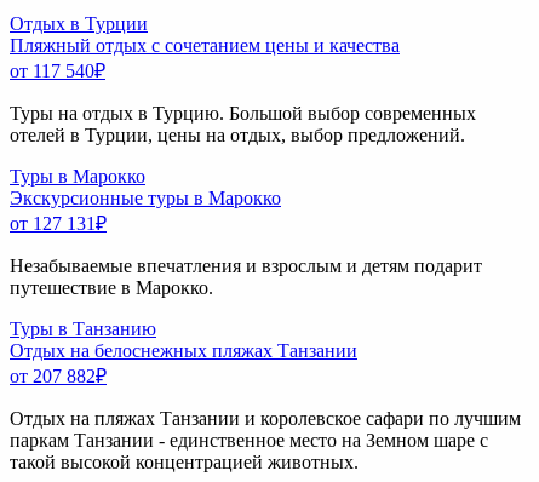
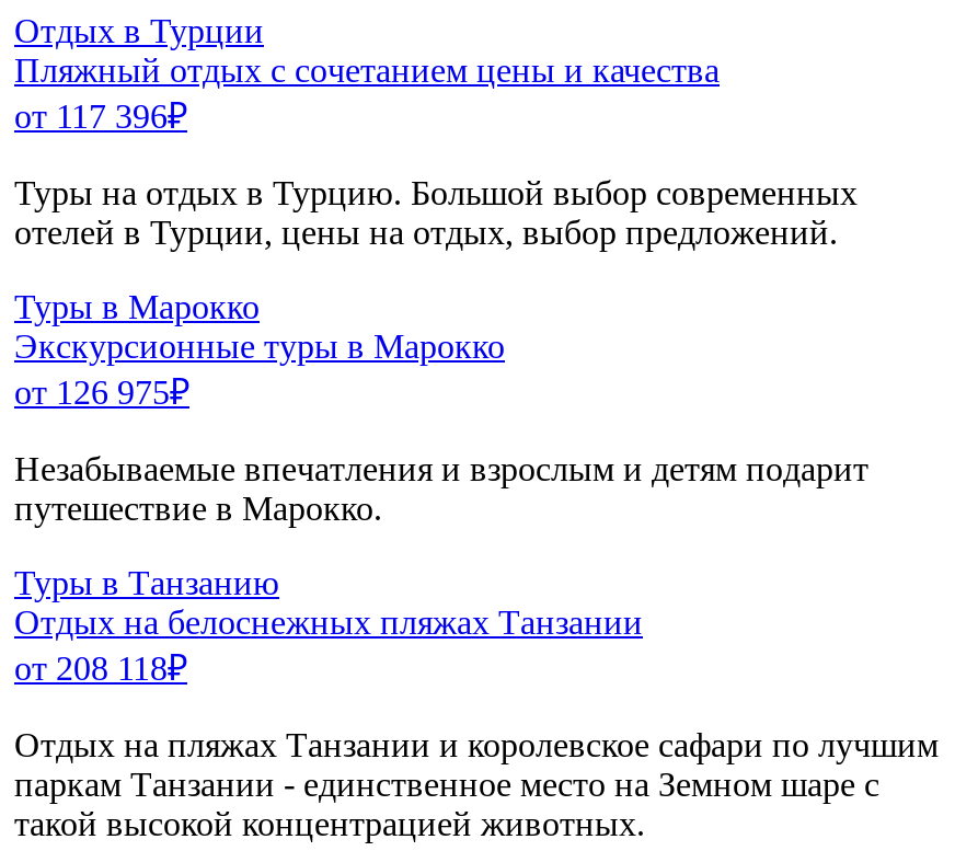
- от 117 540₽
+ от 117 396₽

- от 127 131₽
+ от 126 975₽

- от 207 882₽
+ от 208 118₽
